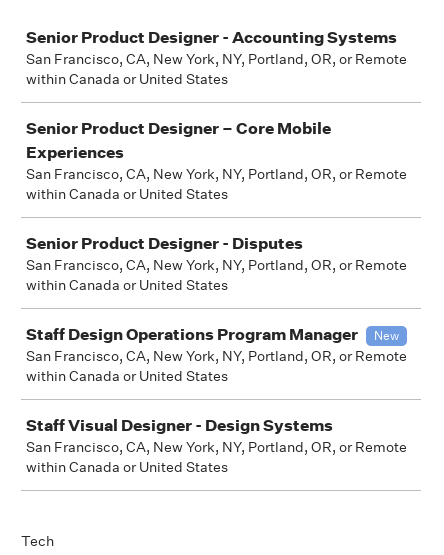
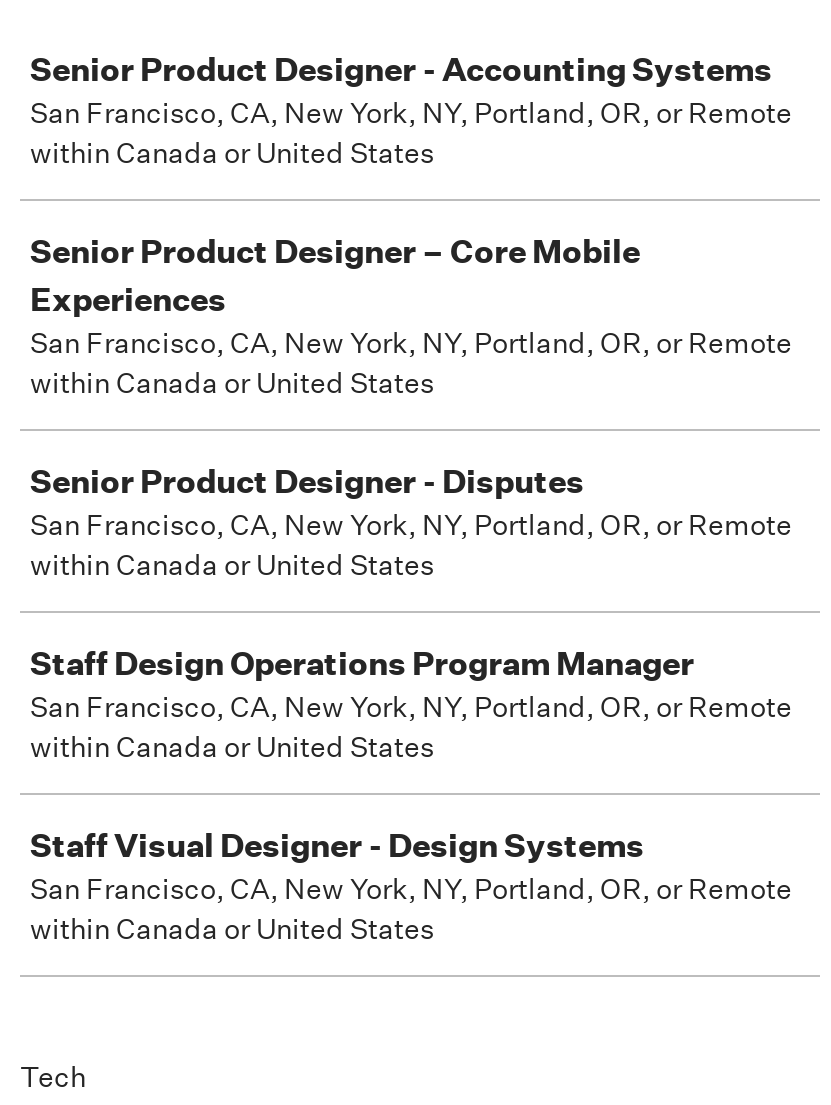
- New
